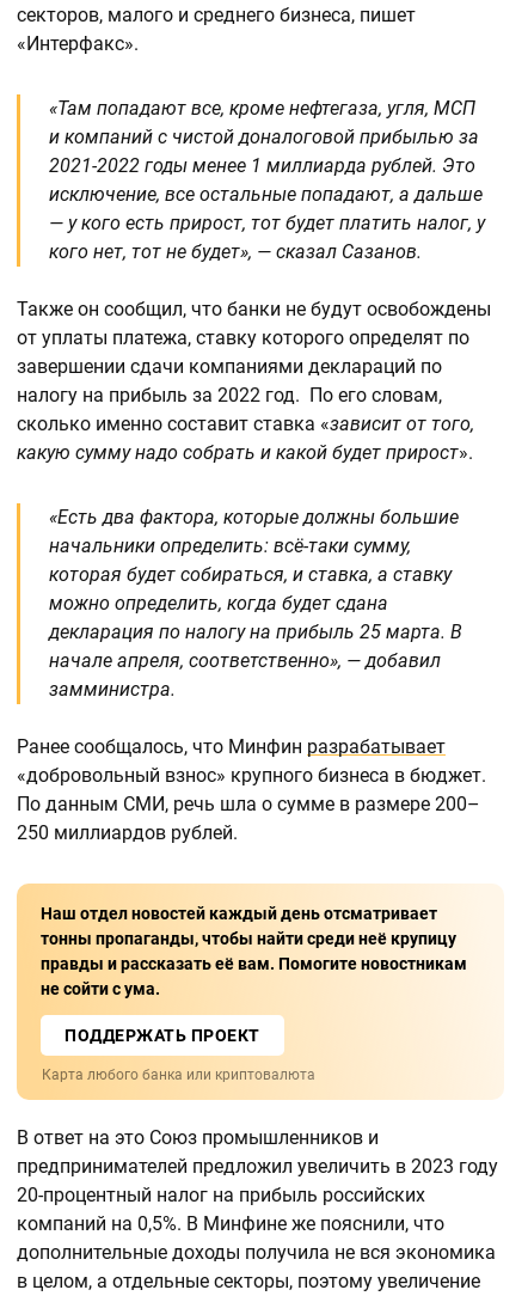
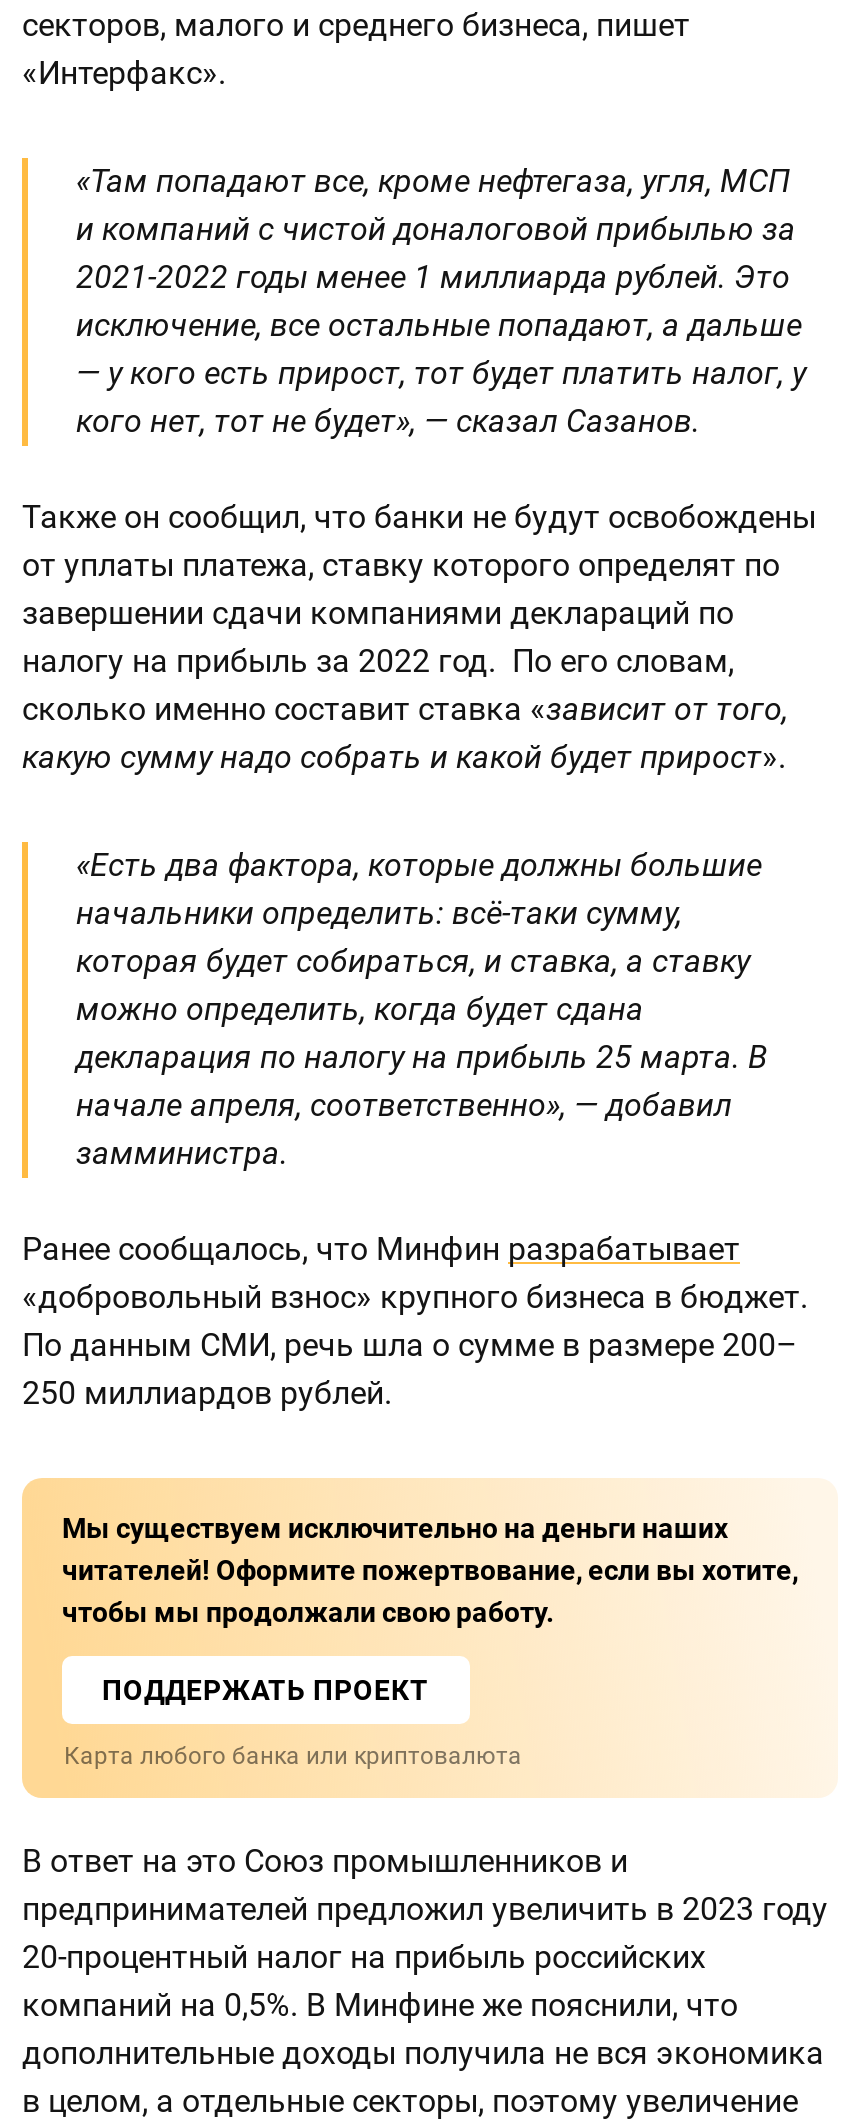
- Наш отдел новостей каждый день отсматривает
- тонны пропаганды, чтобы найти среди неё крупицу
- правды и рассказать её вам. Помогите новостникам
- не сойти с ума.
+ Мы существуем исключительно на деньги наших
+ читателей! Оформите пожертвование, если вы хотите,
+ чтобы мы продолжали свою работу.
